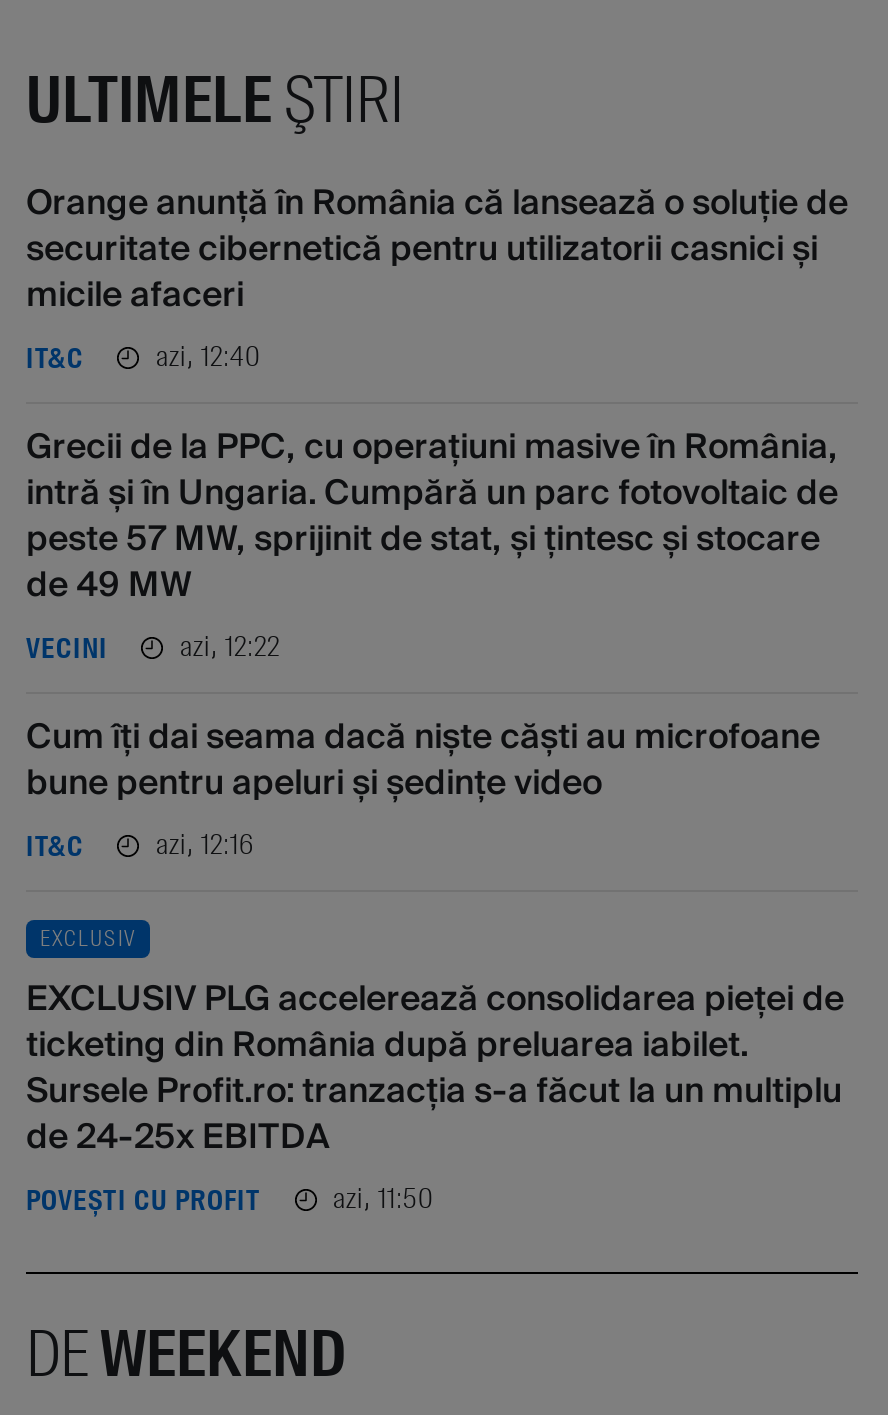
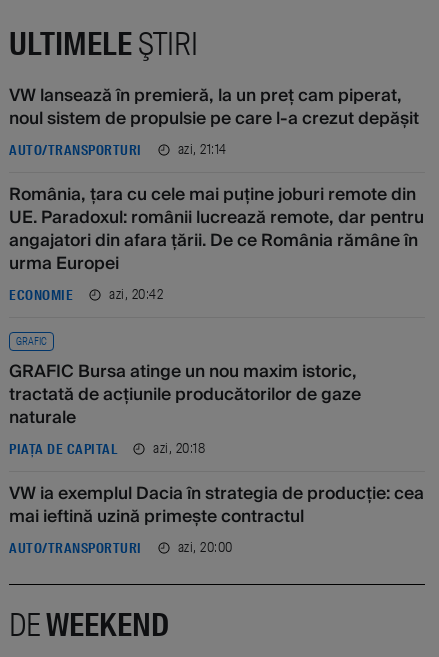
- Orange anunță în România că lansează o soluție de
- securitate cibernetică pentru utilizatorii casnici și
- micile afaceri
- IT&C
- azi, 12:40
+ VW lansează în premieră, la un preț cam piperat,
+ noul sistem de propulsie pe care l-a crezut depășit
+ AUTO/TRANSPORTURI
+ azi, 21:14

- Grecii de la PPC, cu operațiuni masive în România,
- intră și în Ungaria. Cumpără un parc fotovoltaic de
- peste 57 MW, sprijinit de stat, și țintesc și stocare
- de 49 MW
- VECINI
- azi, 12:22
+ România, țara cu cele mai puține joburi remote din
+ UE. Paradoxul: românii lucrează remote, dar pentru
+ angajatori din afara țării. De ce România rămâne în
+ urma Europei
+ ECONOMIE
+ azi, 20:42

- Cum îți dai seama dacă niște căști au microfoane
- bune pentru apeluri și ședințe video
- IT&C
- azi, 12:16
+ GRAFIC
+ GRAFIC Bursa atinge un nou maxim istoric,
+ tractată de acțiunile producătorilor de gaze
+ naturale
+ PIAȚA DE CAPITAL
+ azi, 20:18

- EXCLUSIV
- EXCLUSIV PLG accelerează consolidarea pieței de
- ticketing din România după preluarea iabilet.
- Sursele Profit.ro: tranzacția s-a făcut la un multiplu
- de 24-25x EBITDA
- POVEȘTI CU PROFIT
- azi, 11:50
+ VW ia exemplul Dacia în strategia de producție: cea
+ mai ieftină uzină primește contractul
+ AUTO/TRANSPORTURI
+ azi, 20:00
